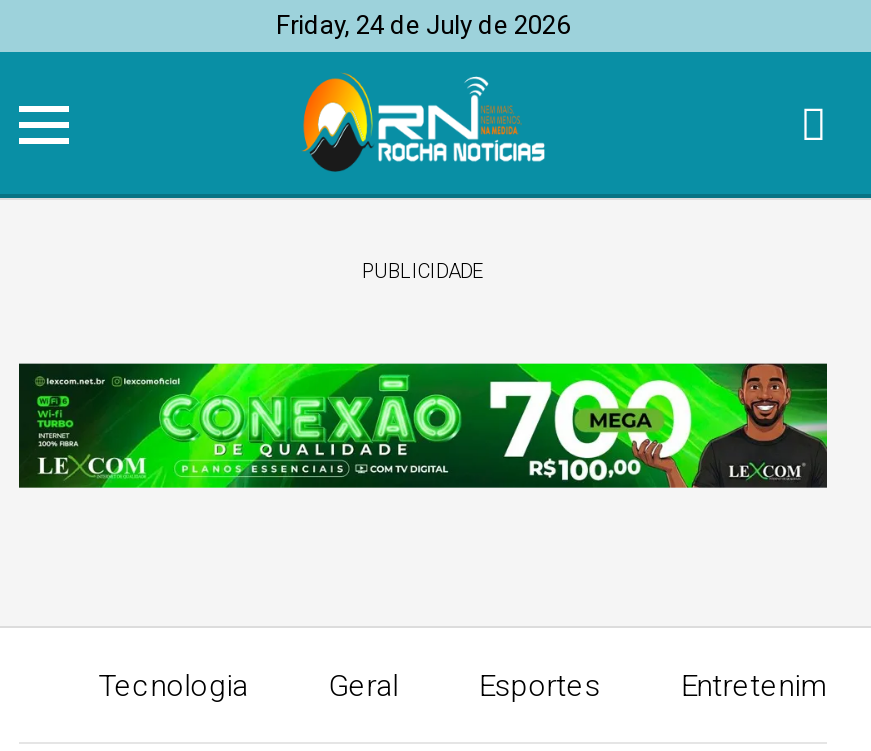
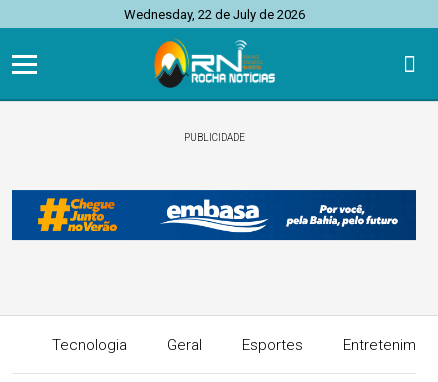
- Friday, 24 de July de 2026
+ Wednesday, 22 de July de 2026

- [image]
+ [image]
